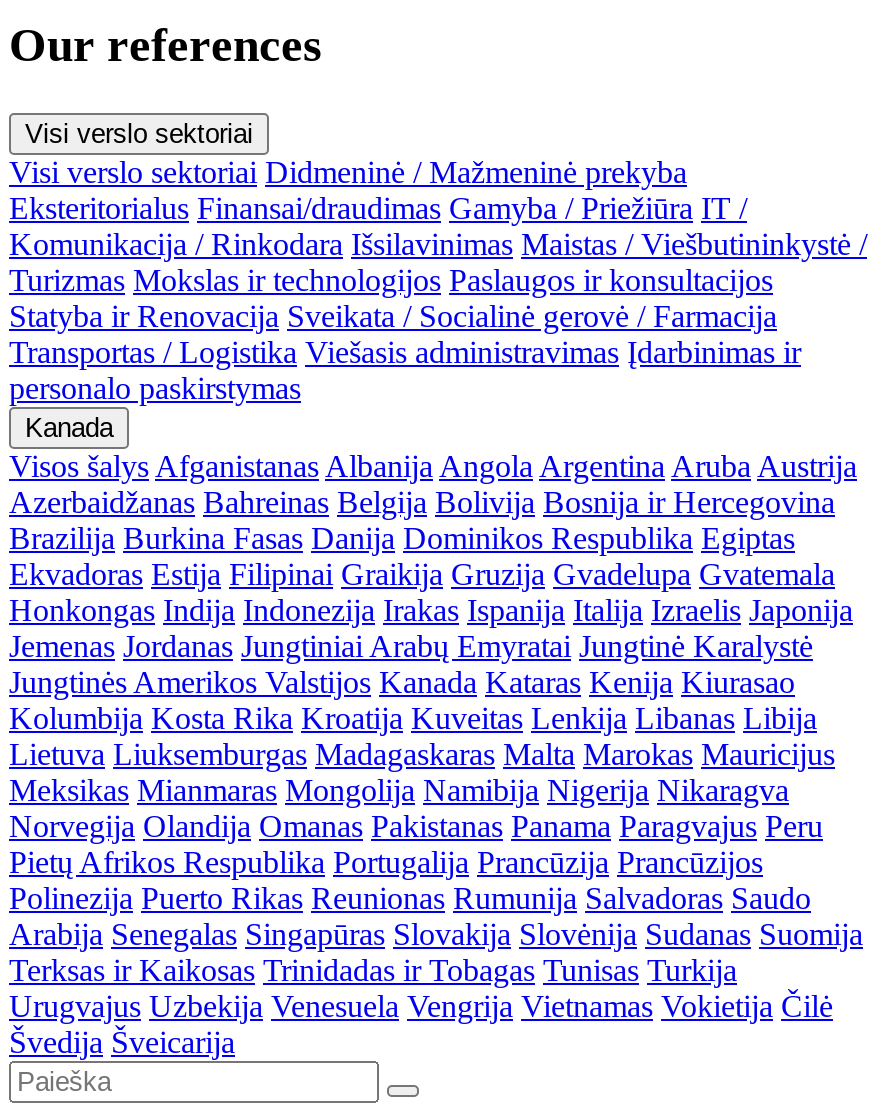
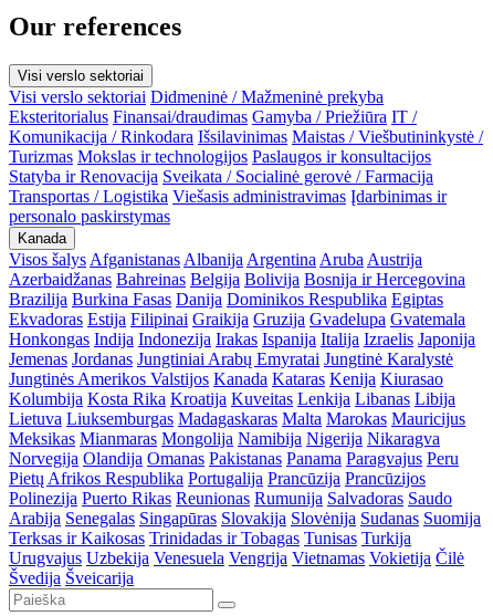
- Visos šalys Afganistanas Albanija Angola Argentina Aruba Austrija
+ Visos šalys Afganistanas Albanija Argentina Aruba Austrija
